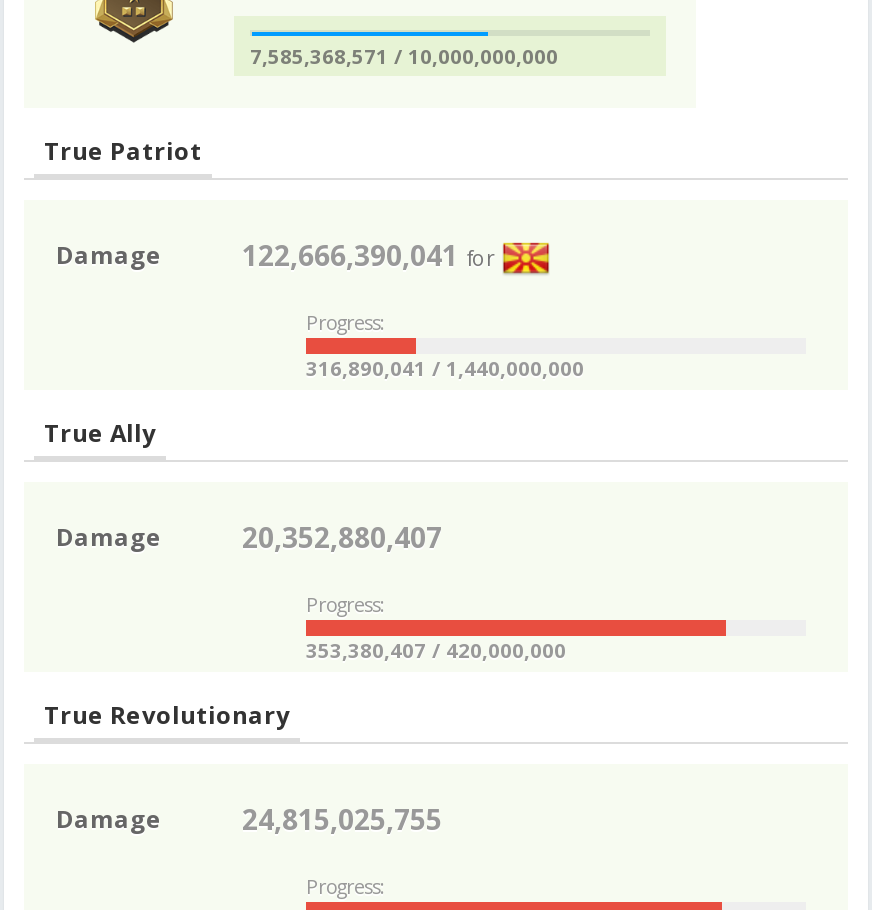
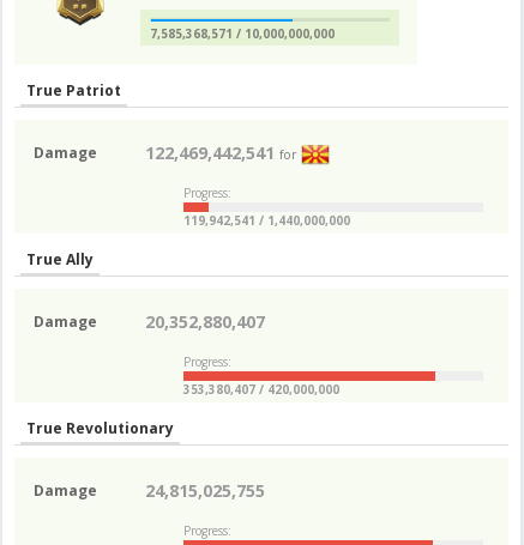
- 122,666,390,041 for
+ 122,469,442,541 for

- 316,890,041 / 1,440,000,000
+ 119,942,541 / 1,440,000,000
